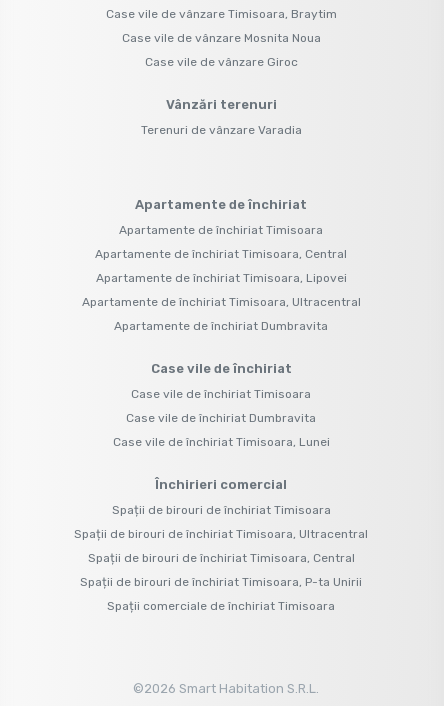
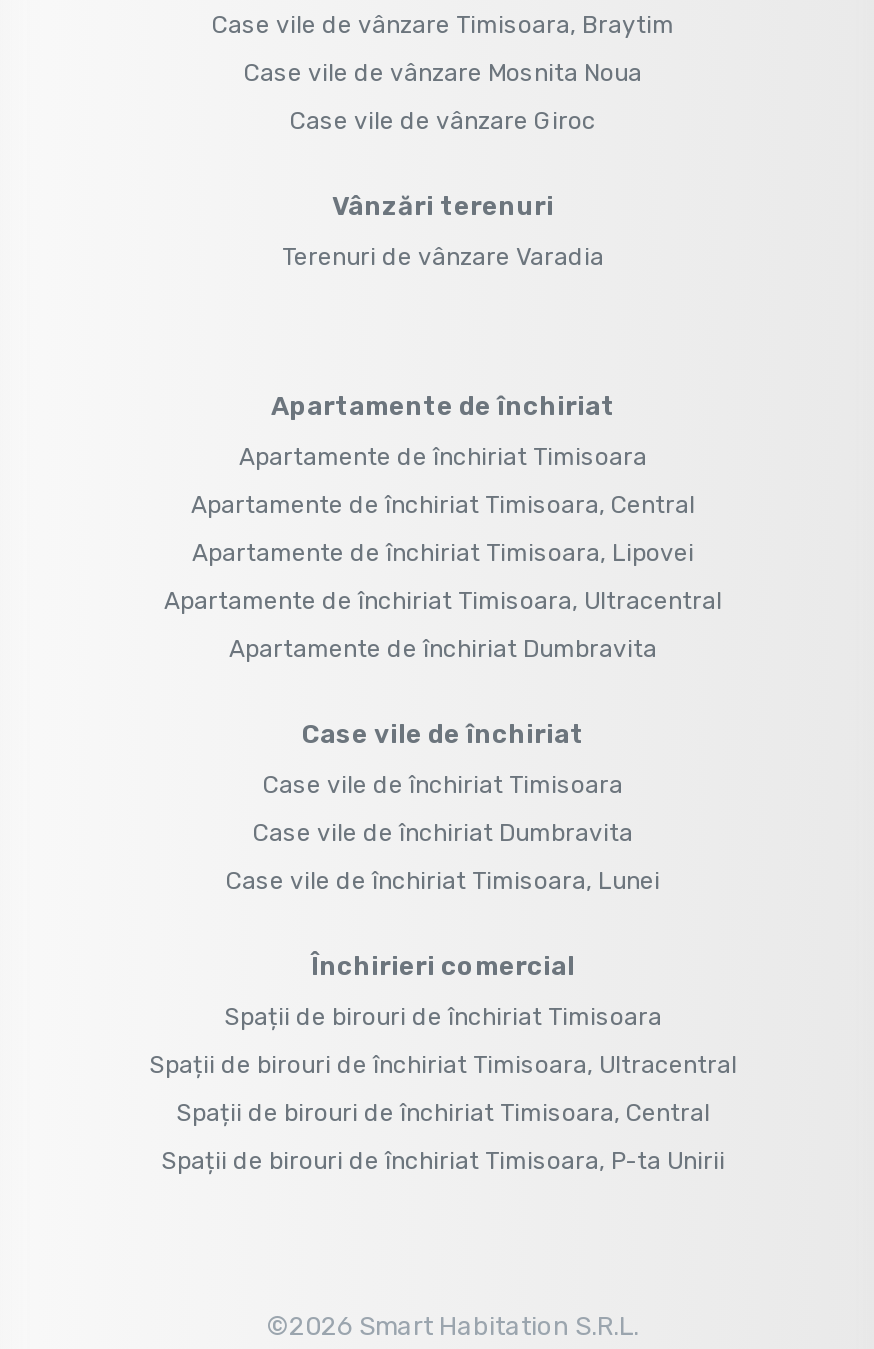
- Spații comerciale de închiriat Timisoara
